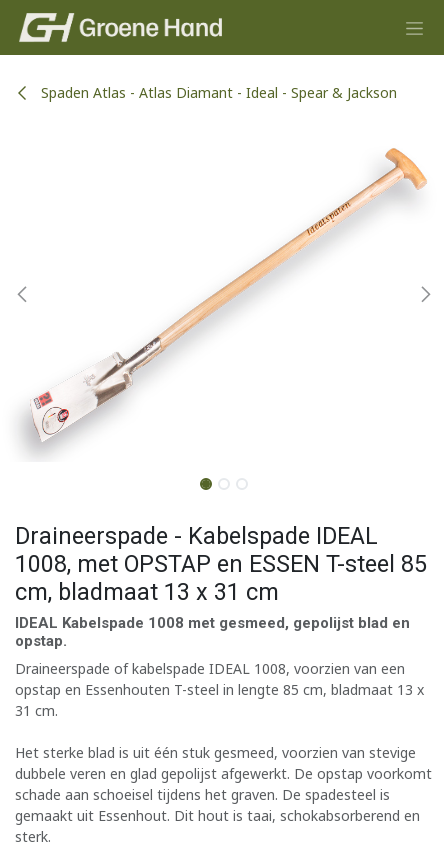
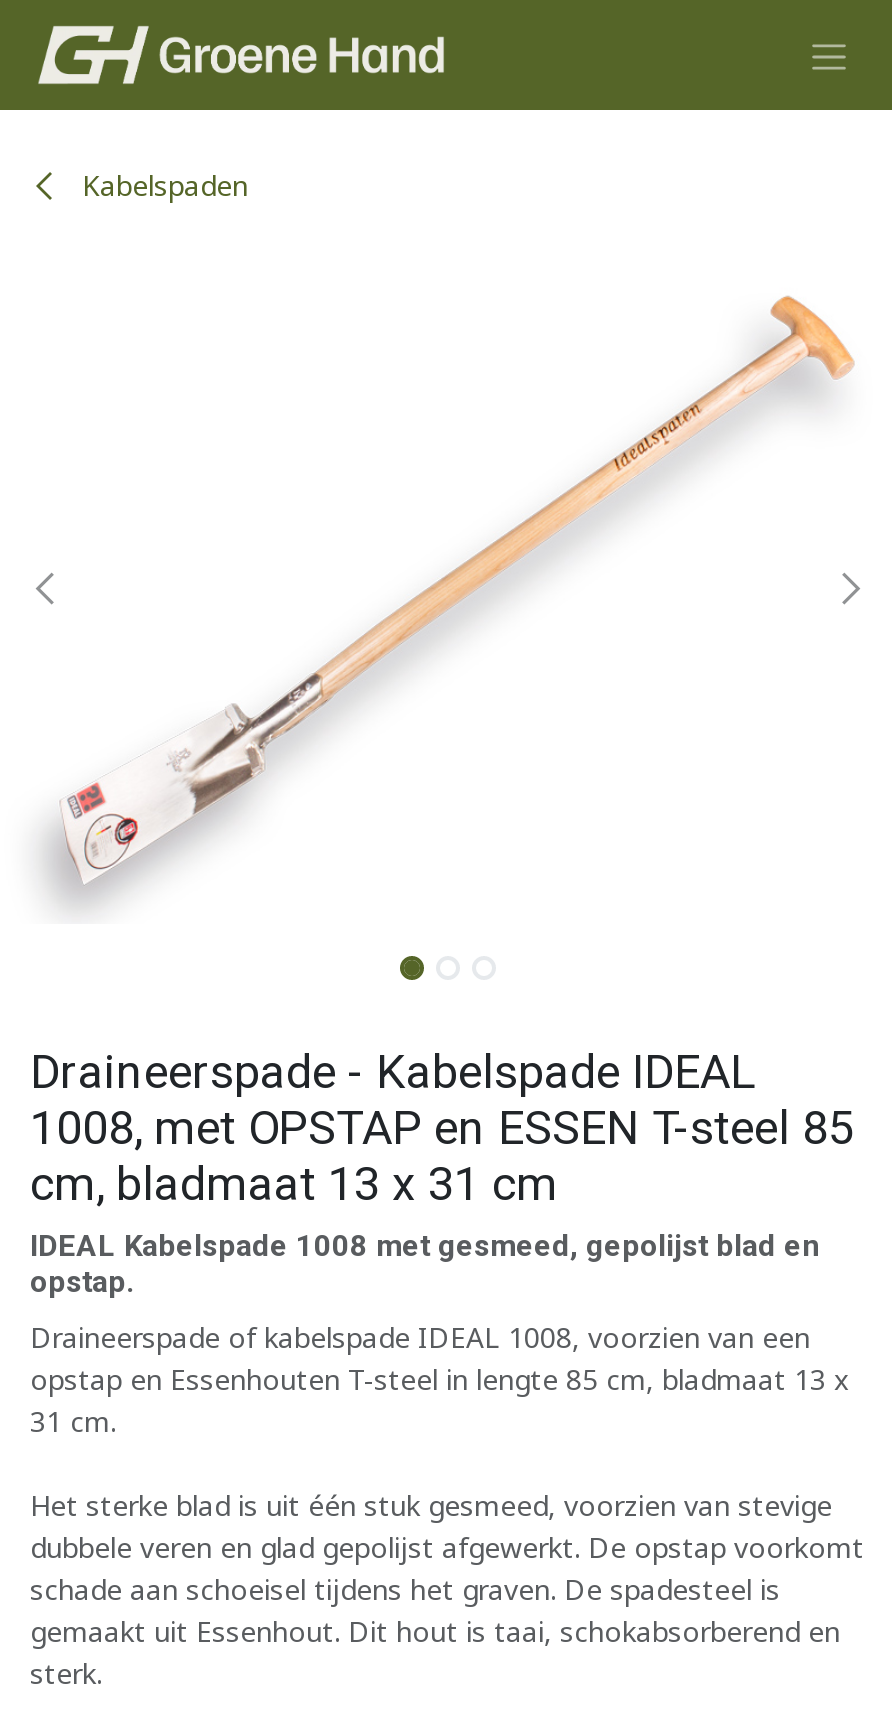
- Spaden Atlas - Atlas Diamant - Ideal - Spear & Jackson
+ Kabelspaden
